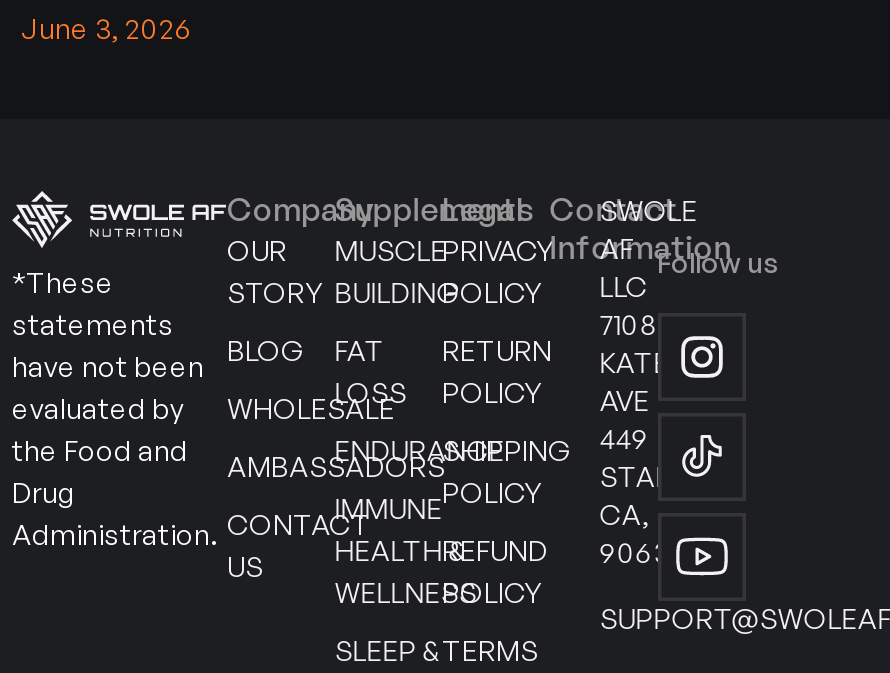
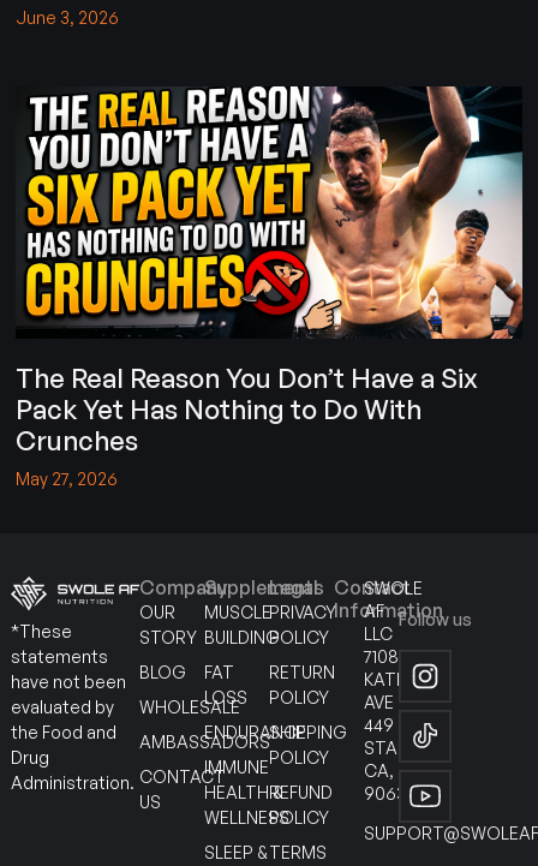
+ [image]
+ The Real Reason You Don’t Have a Six
+ Pack Yet Has Nothing to Do With
+ Crunches
+ May 27, 2026
